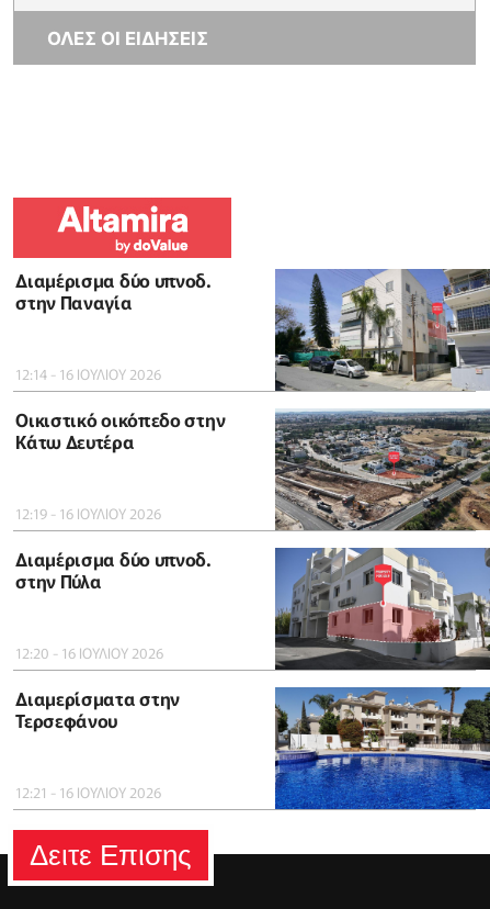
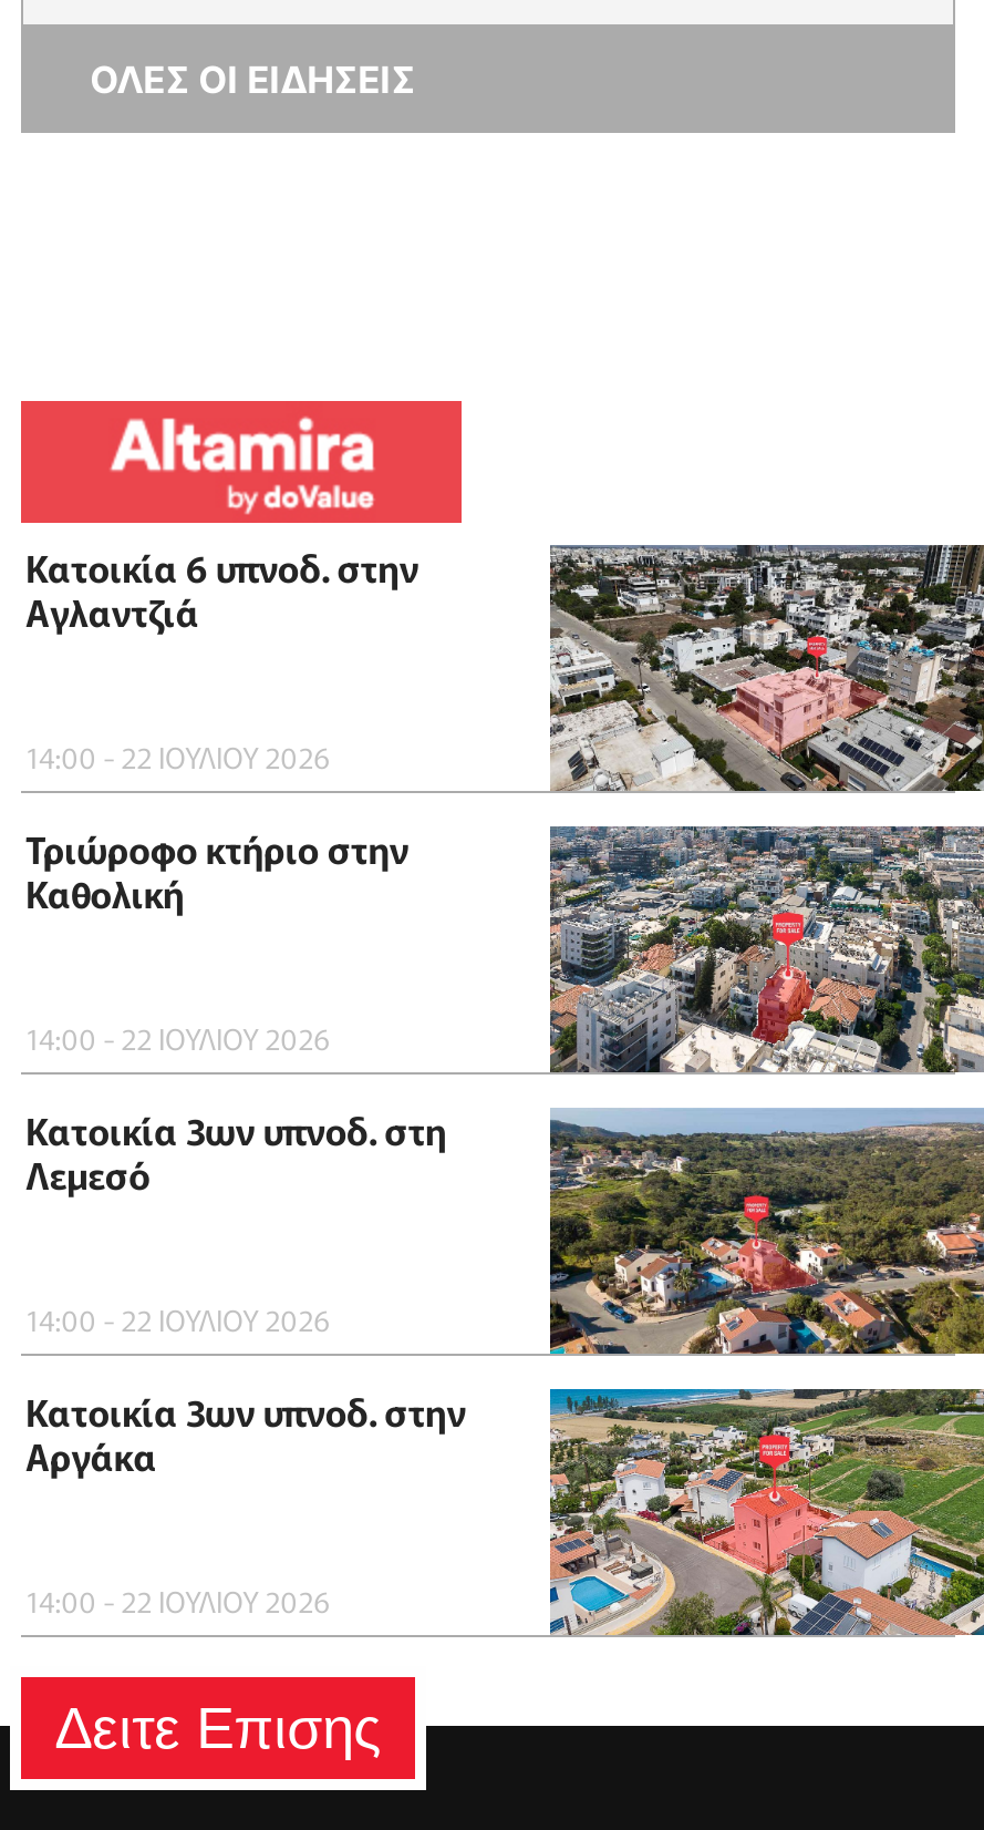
- Διαμέρισμα δύο υπνοδ.
- στην Παναγία
+ Κατοικία 6 υπνοδ. στην
+ Αγλαντζιά

- [image]
+ [image]

- 12:14 - 16 ΙΟΥΛΙΟΥ 2026
+ 14:00 - 22 ΙΟΥΛΙΟΥ 2026

- Οικιστικό οικόπεδο στην
- Κάτω Δευτέρα
+ Τριώροφο κτήριο στην
+ Καθολική

- [image]
+ [image]

- 12:19 - 16 ΙΟΥΛΙΟΥ 2026
+ 14:00 - 22 ΙΟΥΛΙΟΥ 2026

- Διαμέρισμα δύο υπνοδ.
- στην Πύλα
+ Κατοικία 3ων υπνοδ. στη
+ Λεμεσό

- [image]
+ [image]

- 12:20 - 16 ΙΟΥΛΙΟΥ 2026
+ 14:00 - 22 ΙΟΥΛΙΟΥ 2026

- Διαμερίσματα στην
- Τερσεφάνου
+ Κατοικία 3ων υπνοδ. στην
+ Αργάκα

- [image]
+ [image]

- 12:21 - 16 ΙΟΥΛΙΟΥ 2026
+ 14:00 - 22 ΙΟΥΛΙΟΥ 2026
